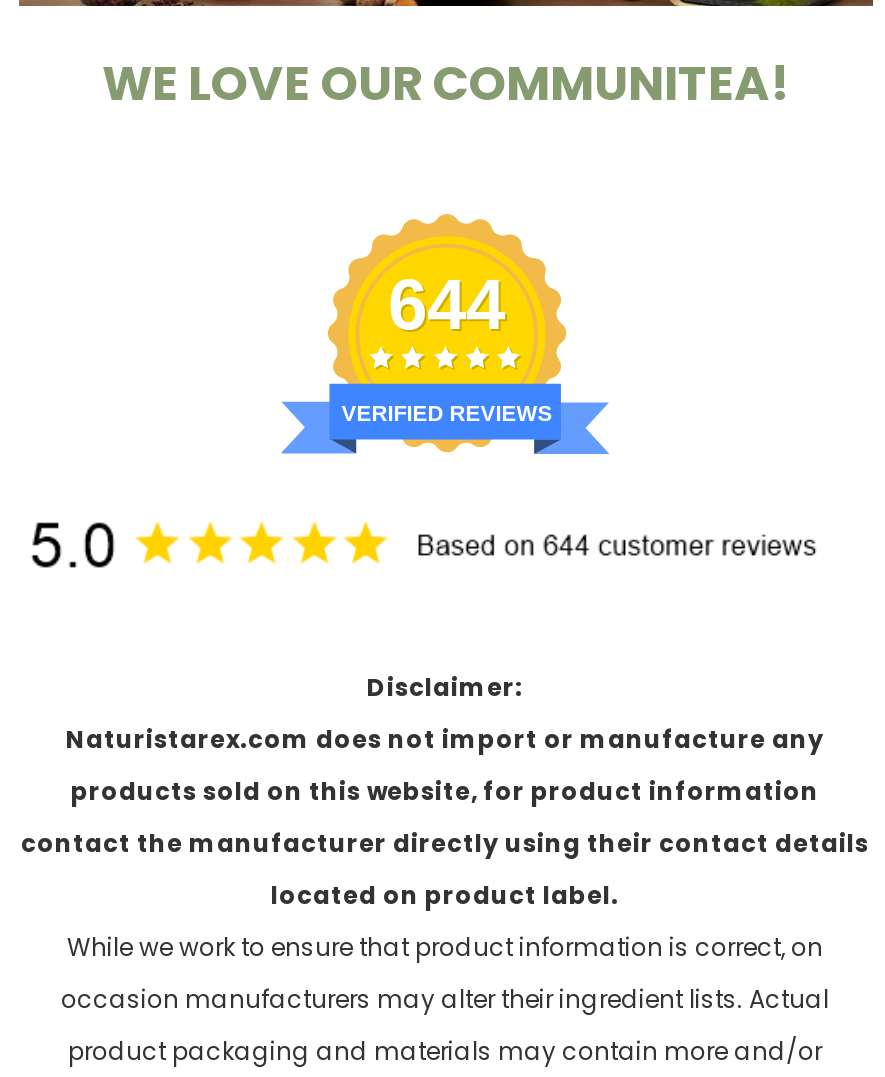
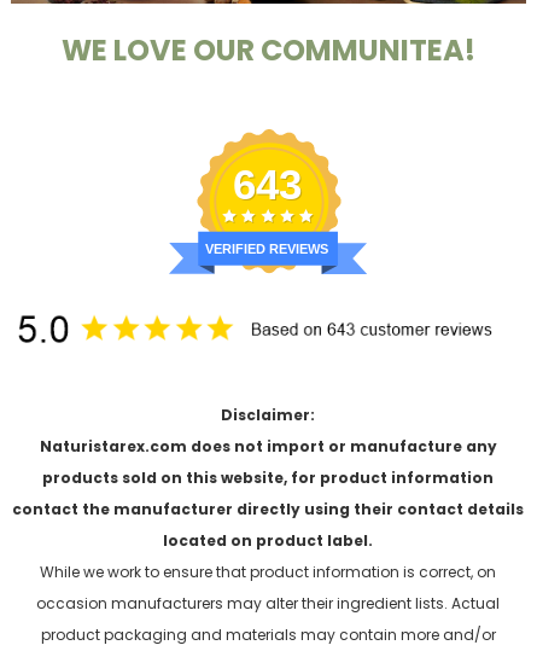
- 644
+ 643
